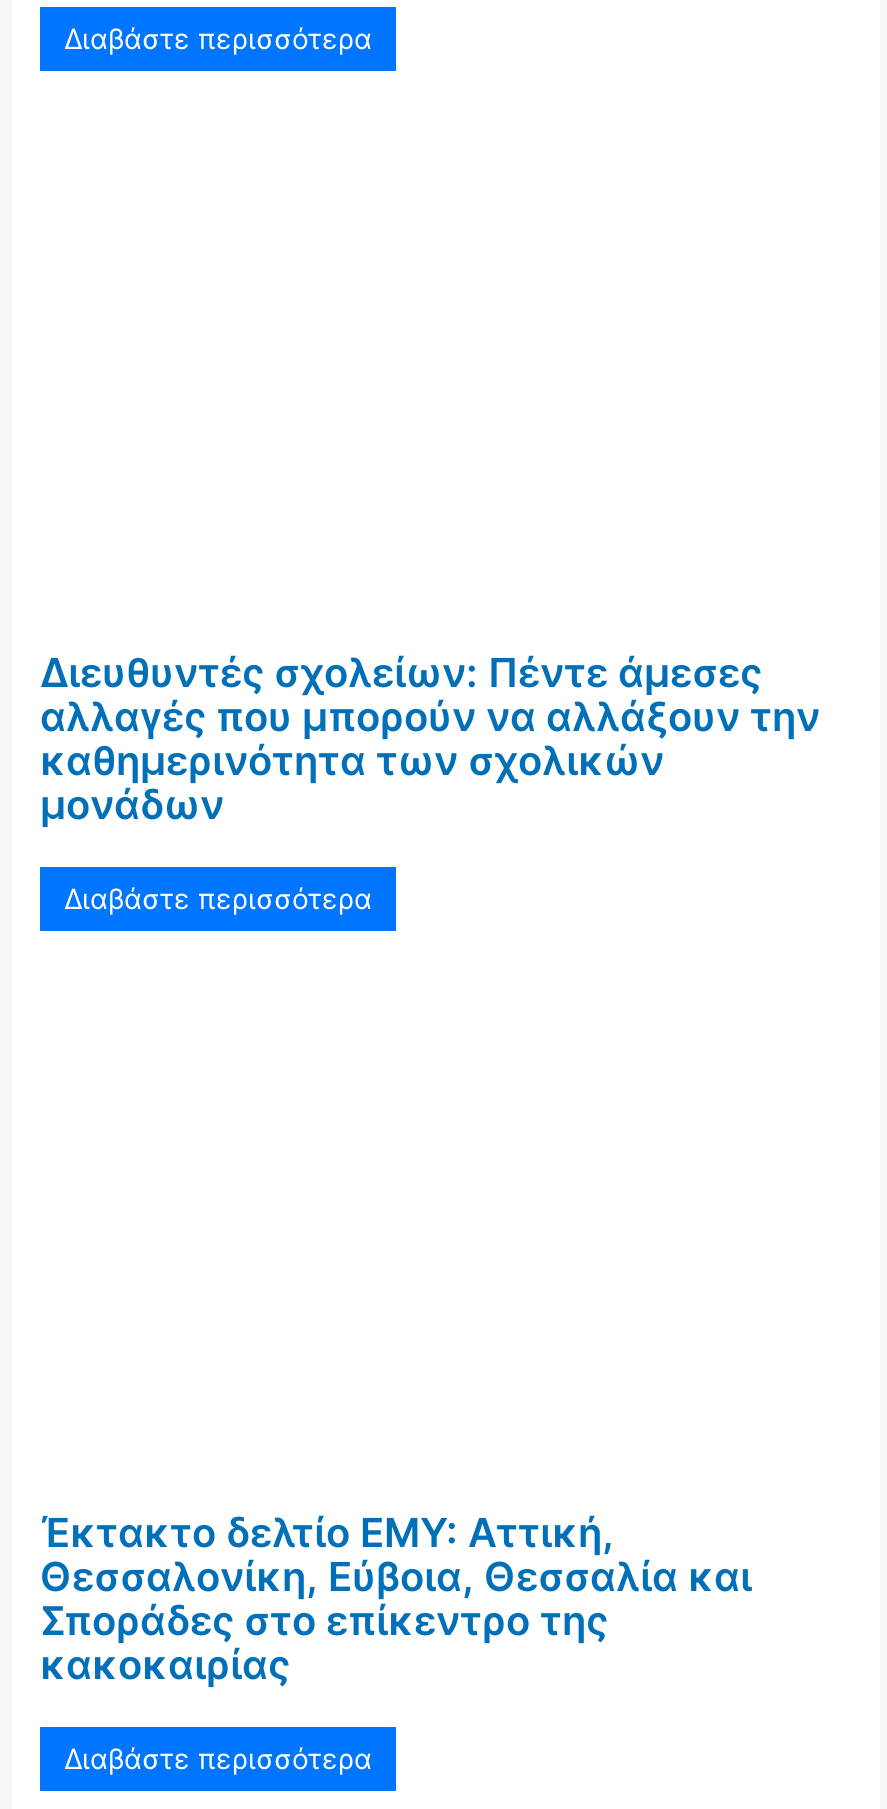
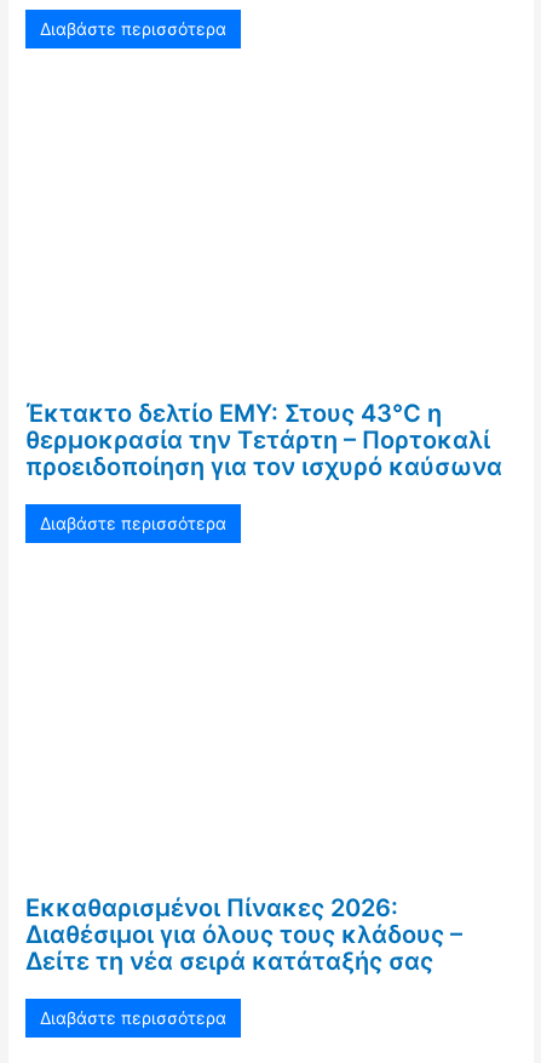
- Διευθυντές σχολείων: Πέντε άμεσες
- αλλαγές που μπορούν να αλλάξουν την
- καθημερινότητα των σχολικών
- μονάδων
+ Έκτακτο δελτίο ΕΜΥ: Στους 43°C η
+ θερμοκρασία την Τετάρτη – Πορτοκαλί
+ προειδοποίηση για τον ισχυρό καύσωνα

- Έκτακτο δελτίο ΕΜΥ: Αττική,
- Θεσσαλονίκη, Εύβοια, Θεσσαλία και
- Σποράδες στο επίκεντρο της
- κακοκαιρίας
+ Εκκαθαρισμένοι Πίνακες 2026:
+ Διαθέσιμοι για όλους τους κλάδους –
+ Δείτε τη νέα σειρά κατάταξής σας
